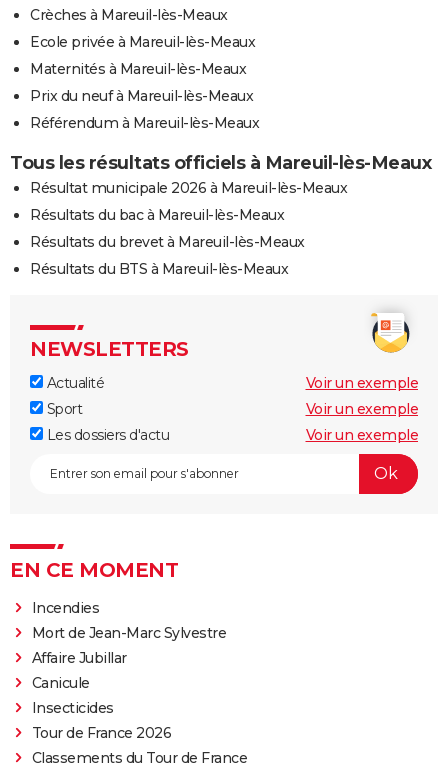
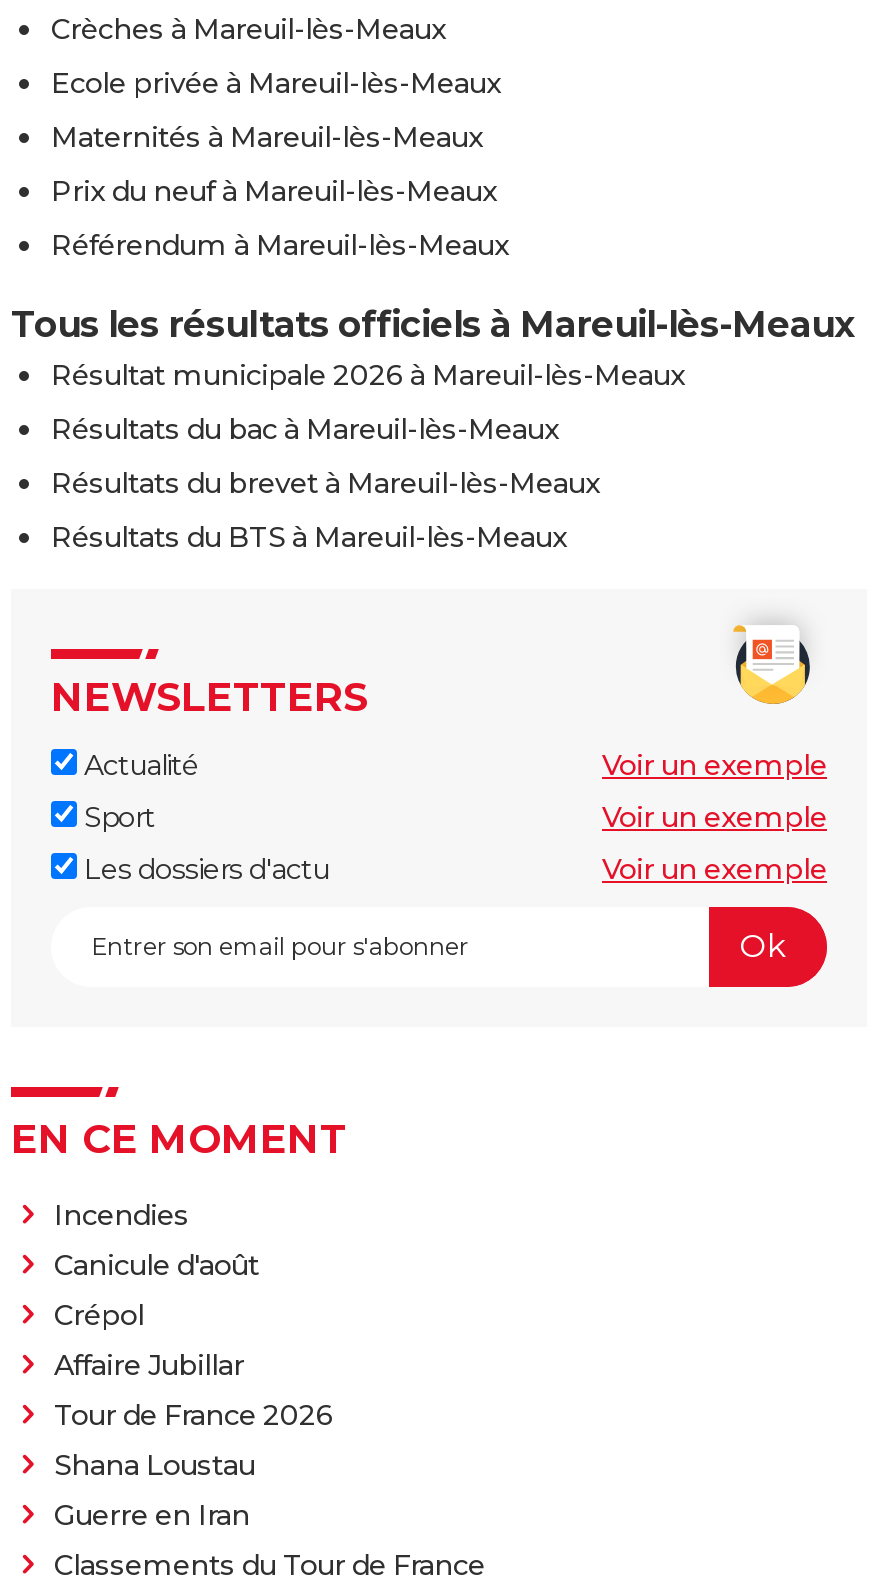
- Mort de Jean-Marc Sylvestre
+ Canicule d'août
+ Crépol

- Canicule
- Insecticides

moved up: Tour de France 2026

+ Shana Loustau
+ Guerre en Iran
